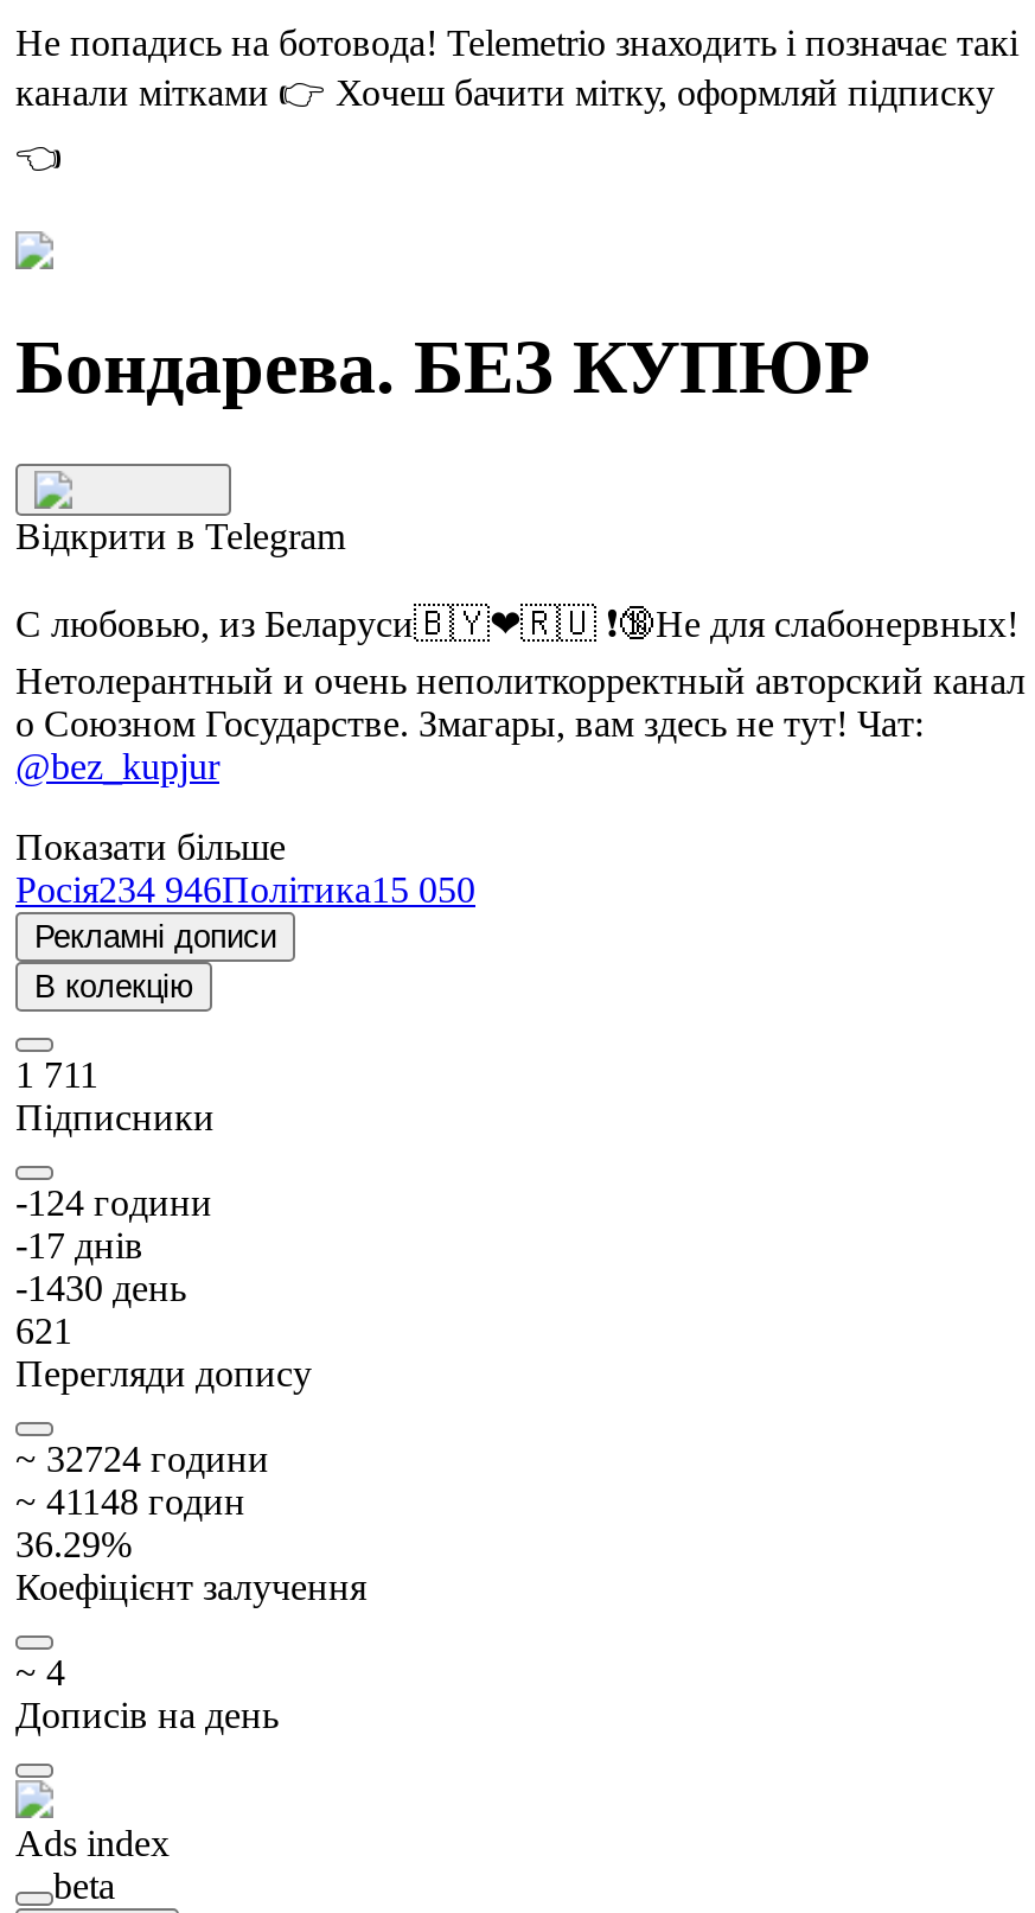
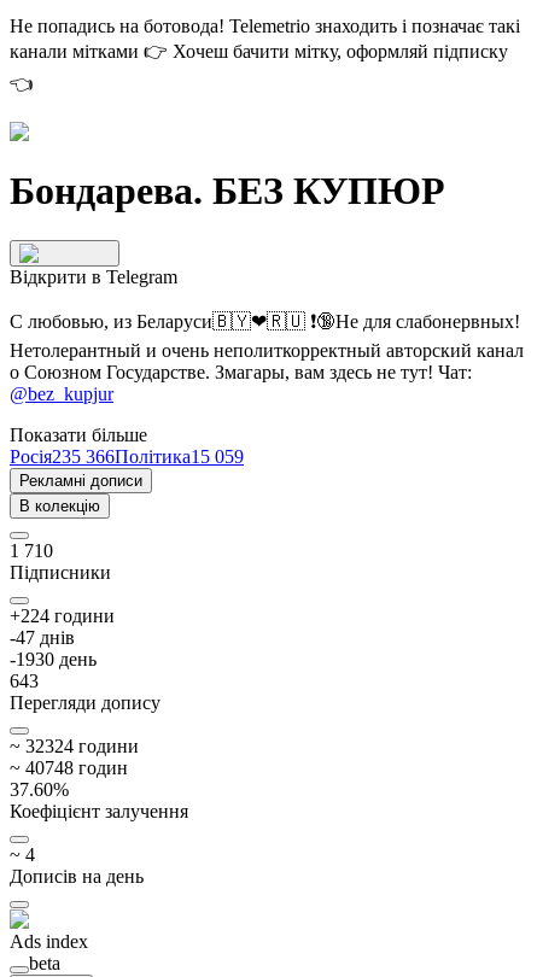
- Росія234 946Політика15 050
+ Росія235 366Політика15 059

- 1 711
+ 1 710

- -124 години
- -1 7 днів
- -1430 день
- 621
+ +224 години
+ -47 днів
+ -1930 день
+ 643

- ~ 32724 години
+ ~ 32324 години

- ~ 411 48 годин
+ ~ 407 48 годин

- 36.29%
+ 37.60%
